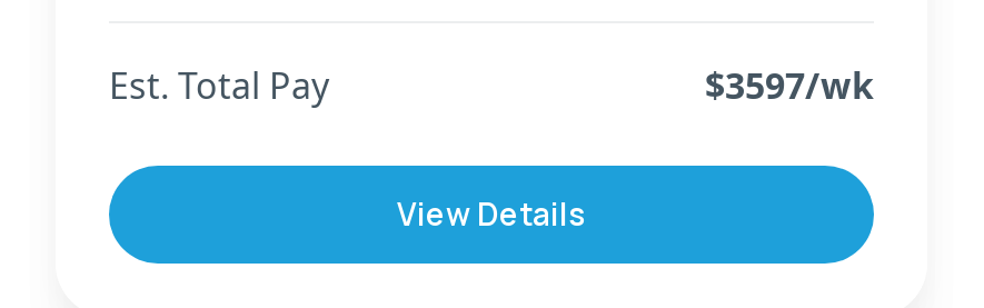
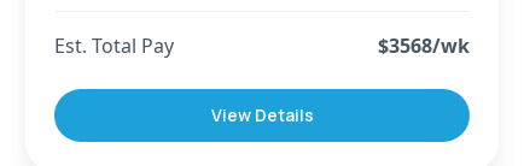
- $3597/wk
+ $3568/wk
